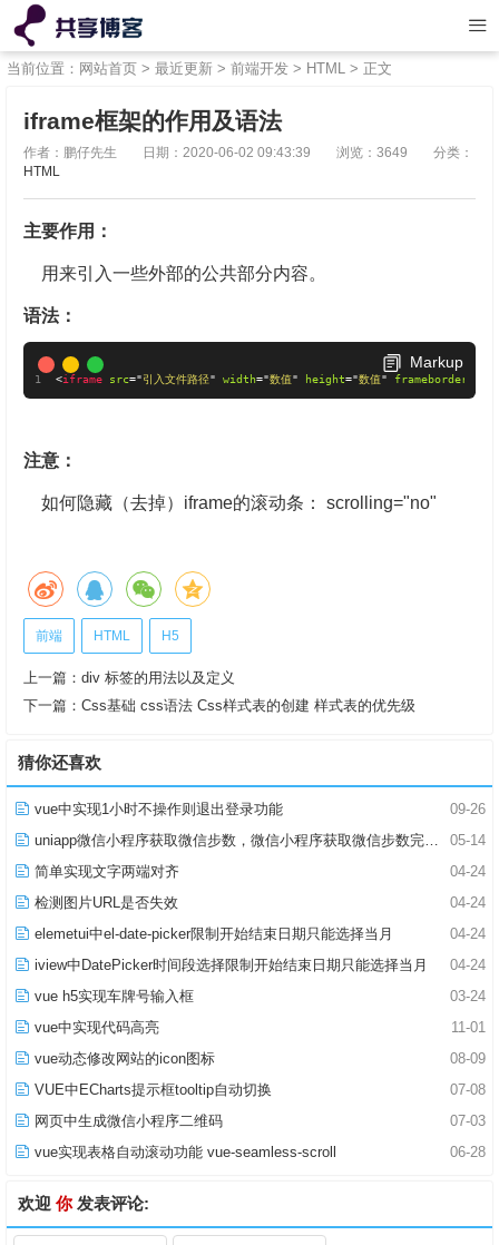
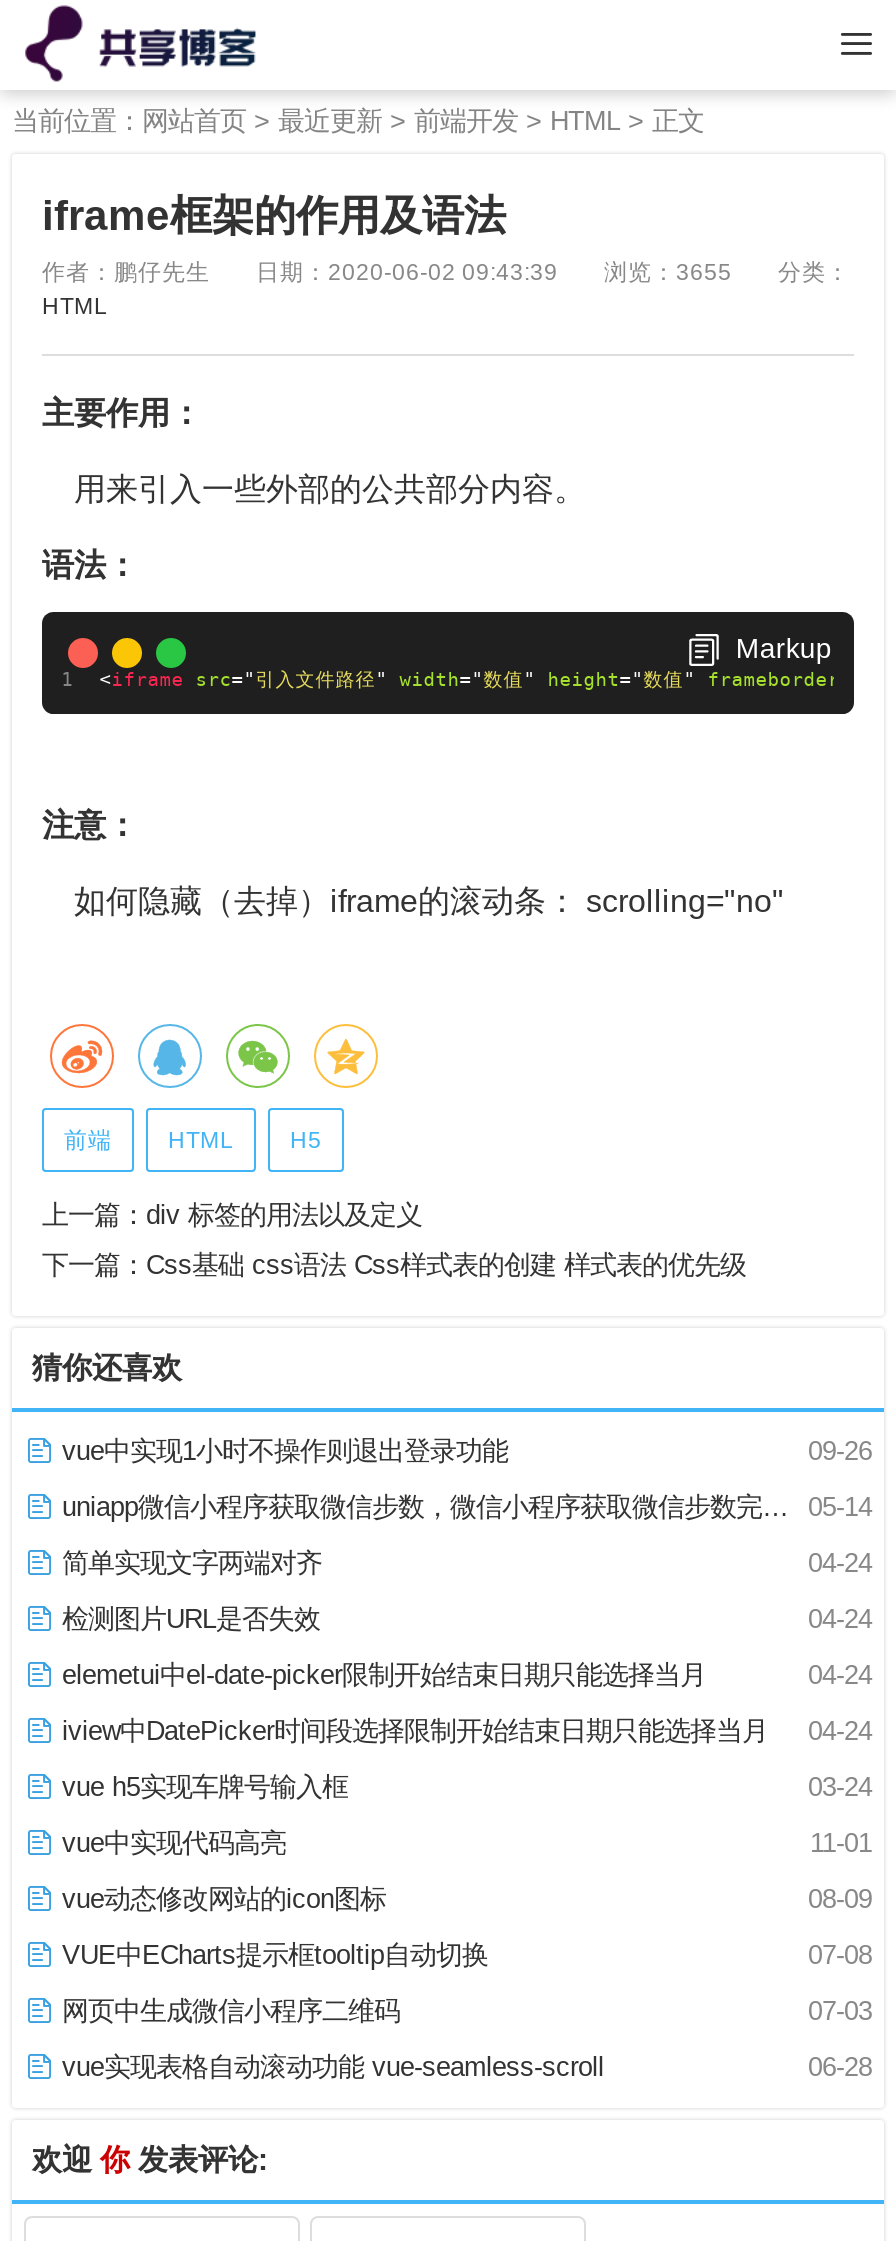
- 作者：鹏仔先生 日期：2020-06-02 09:43:39 浏览：3649 分类：
+ 作者：鹏仔先生 日期：2020-06-02 09:43:39 浏览：3655 分类：
